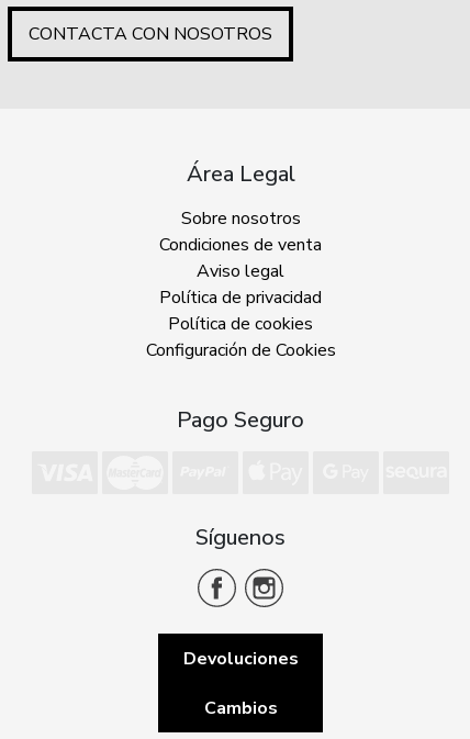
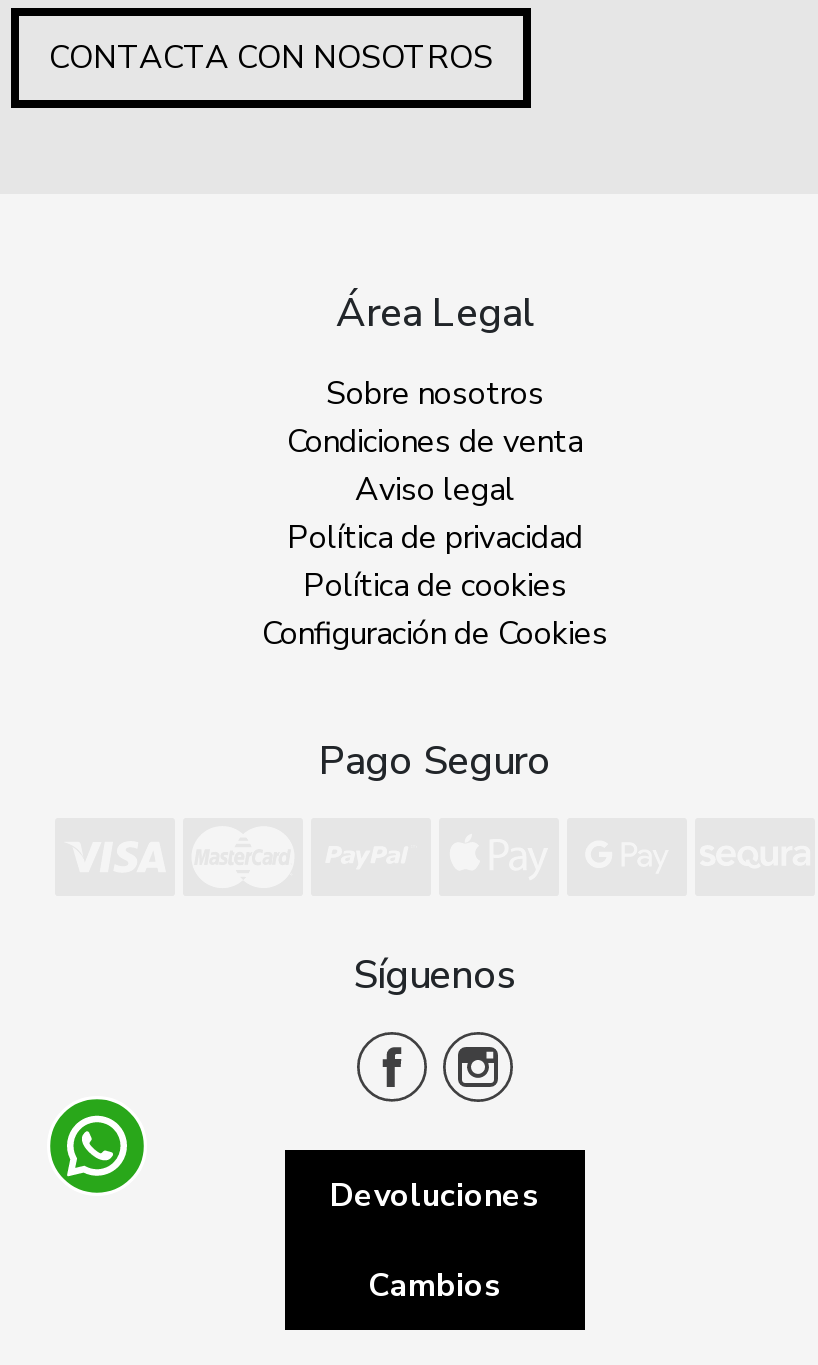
+ [image]
